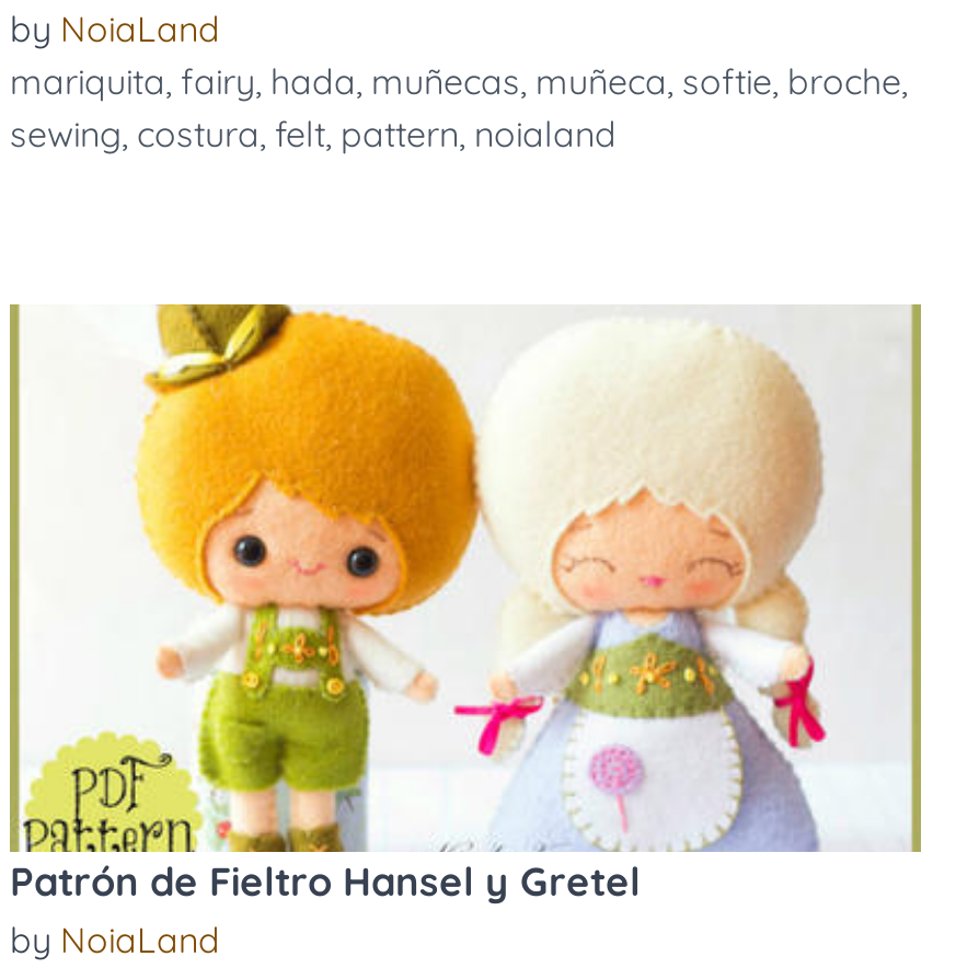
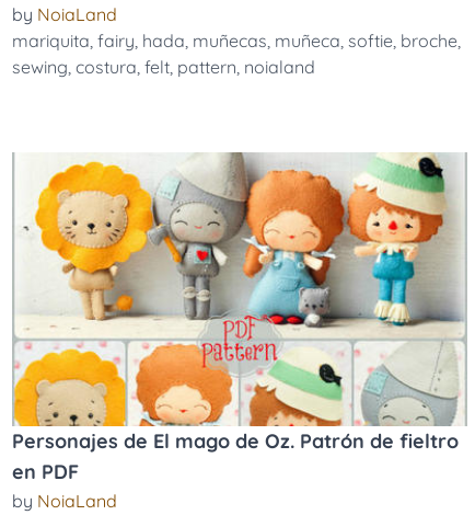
- [image]
- Patrón de Fieltro Hansel y Gretel
+ [image]
+ Personajes de El mago de Oz. Patrón de fieltro
+ en PDF
